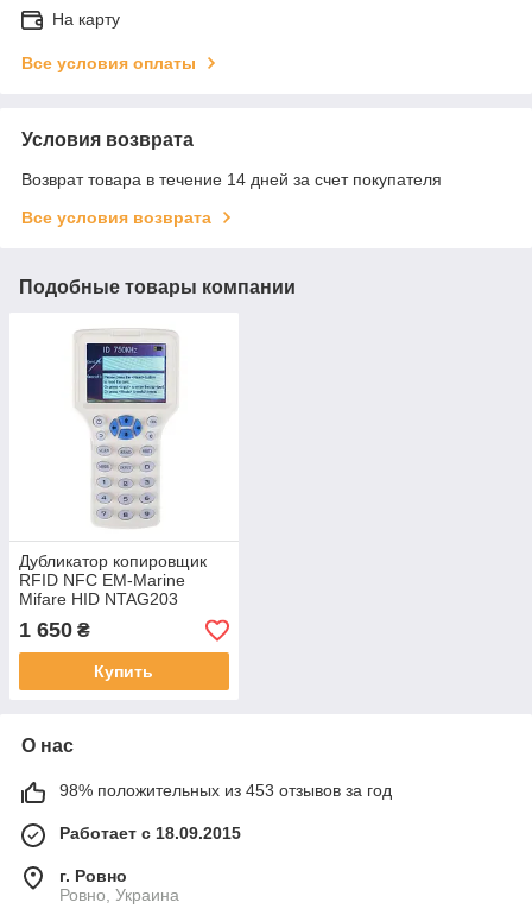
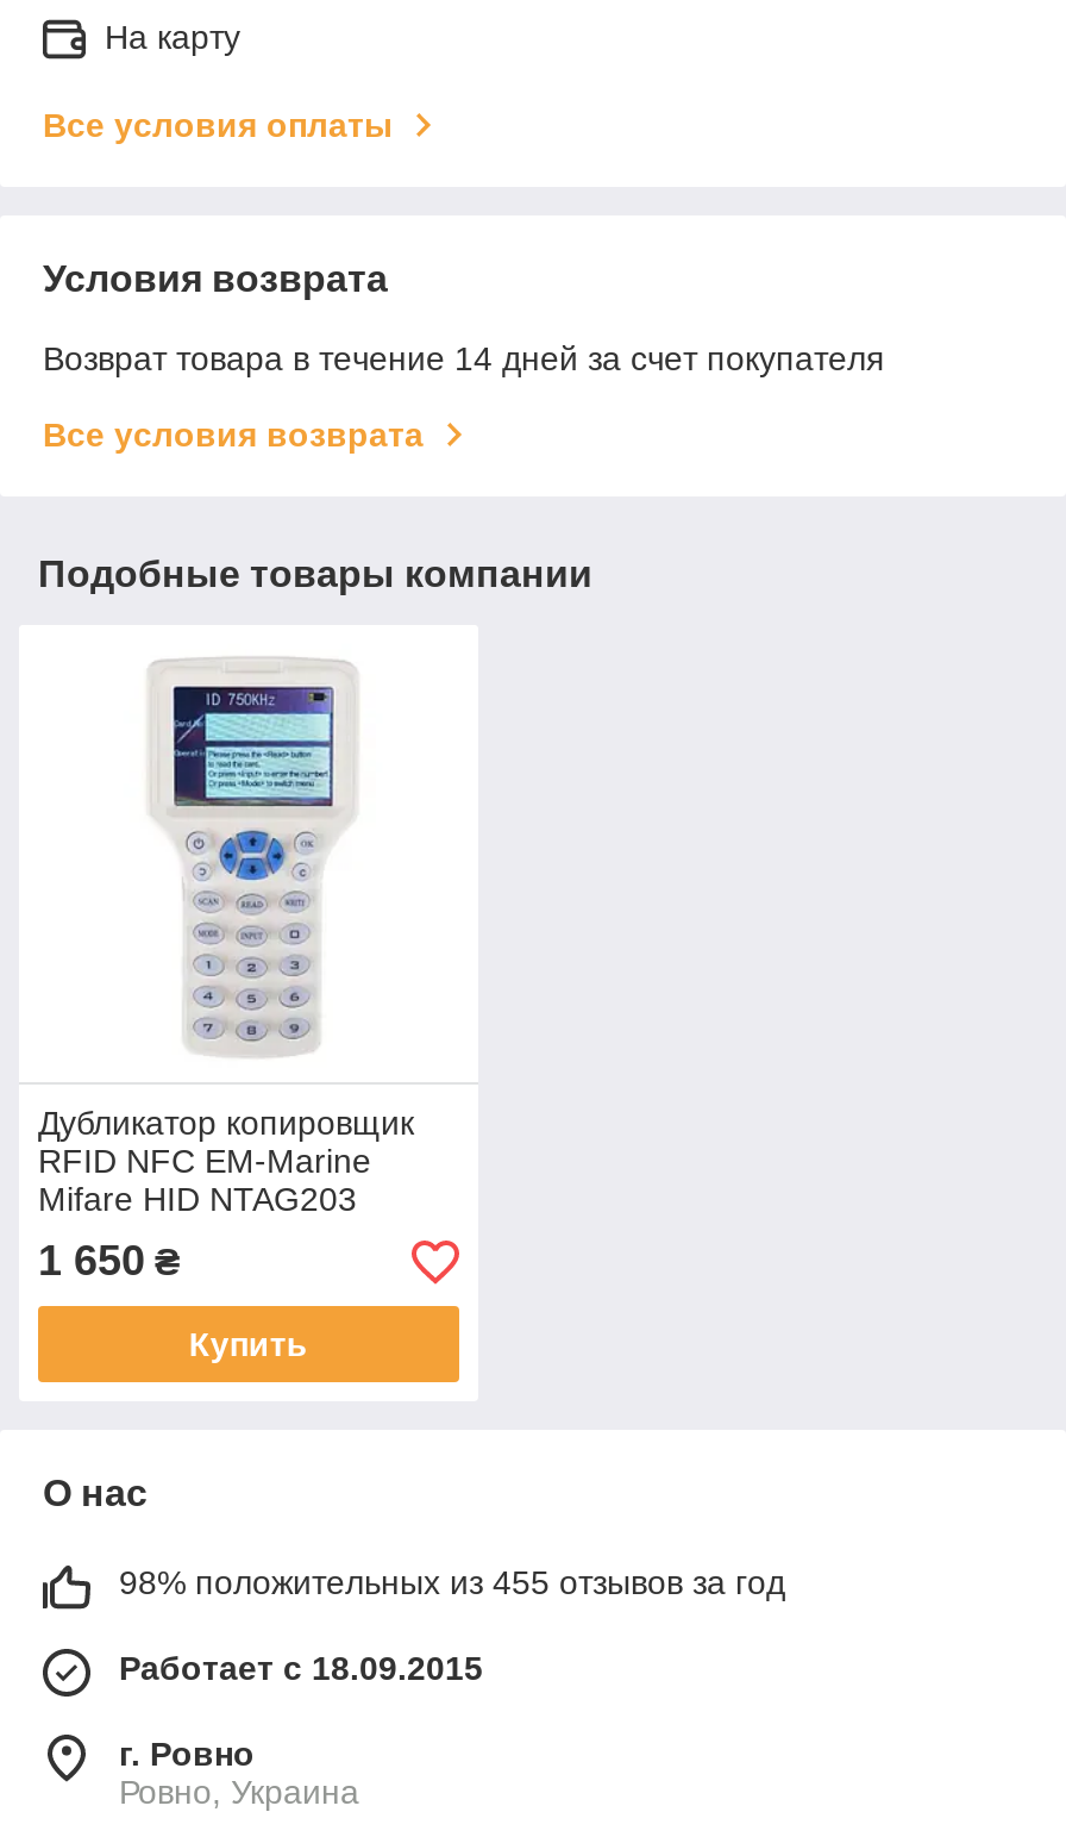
- 98% положительных из 453 отзывов за год
+ 98% положительных из 455 отзывов за год
